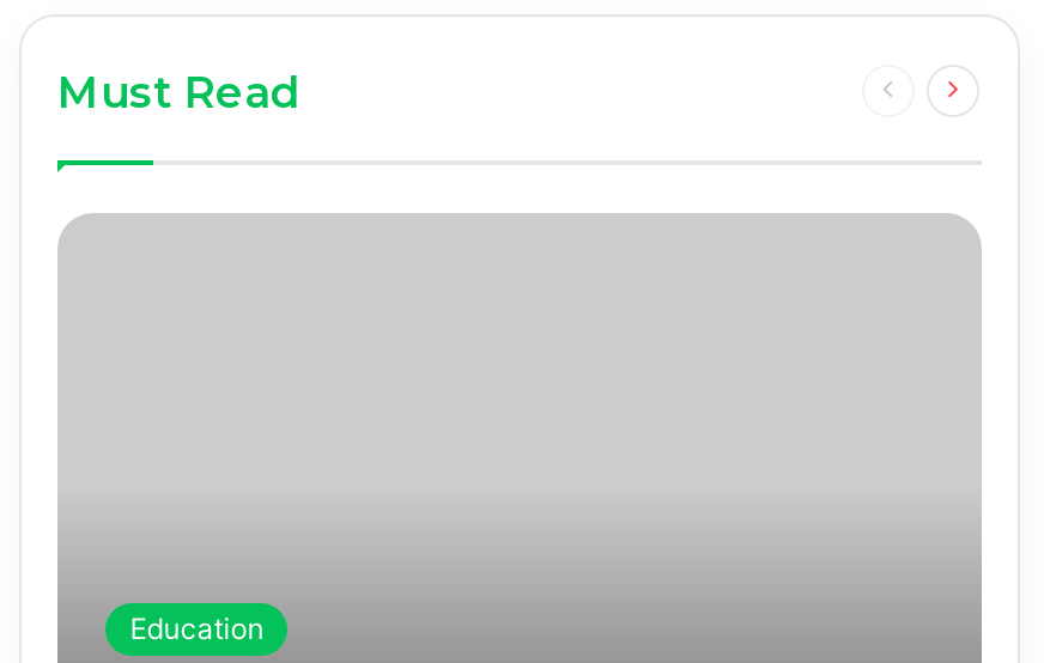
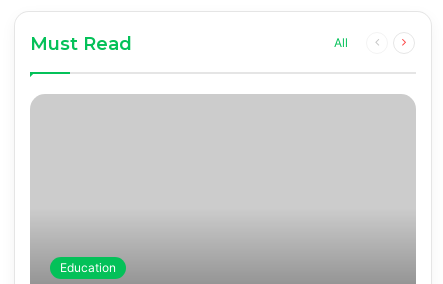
+ All
